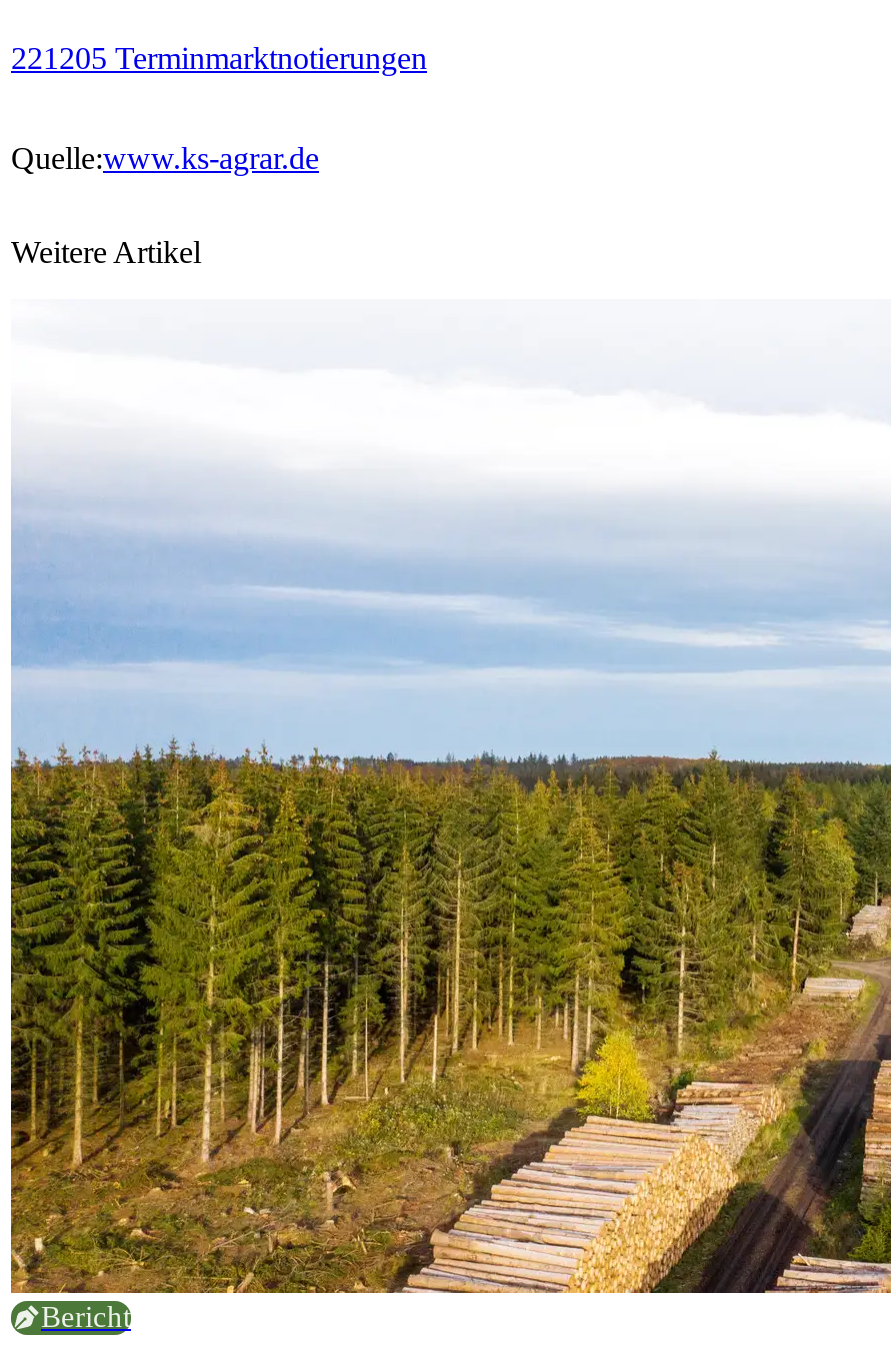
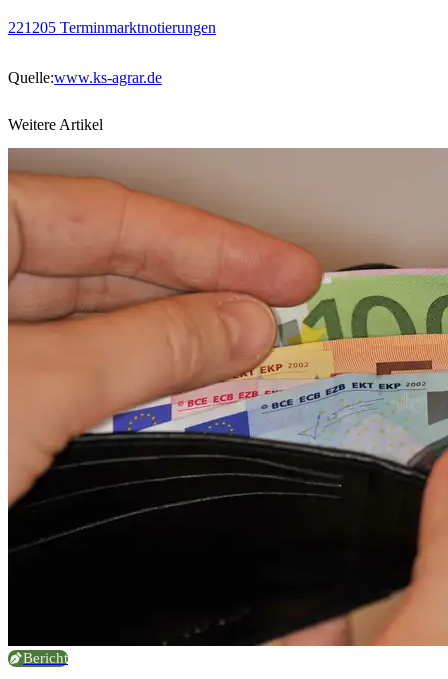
- [image]
+ [image]
